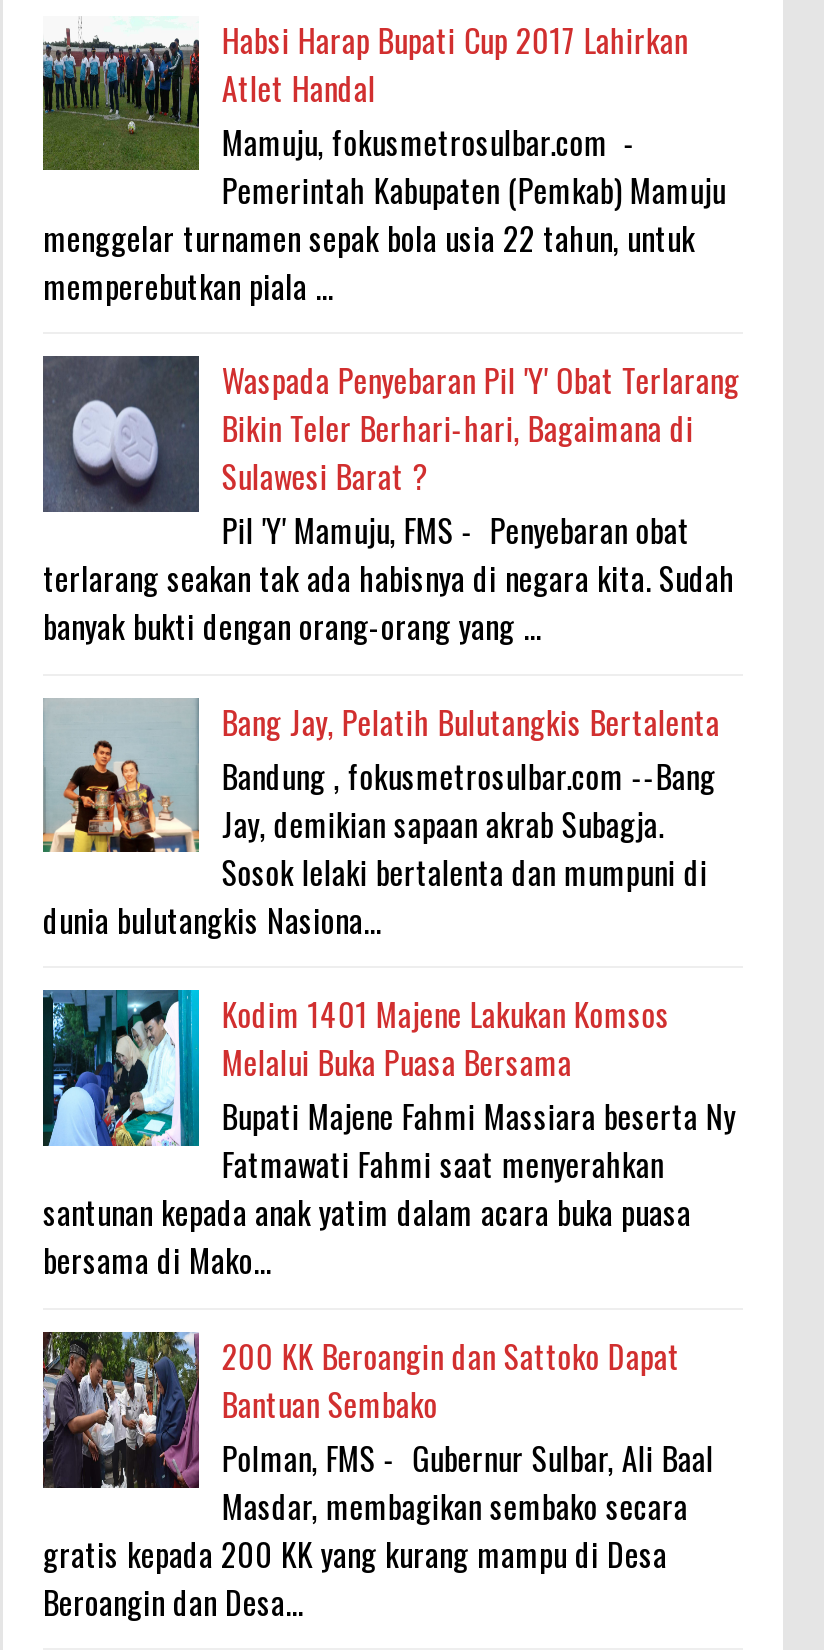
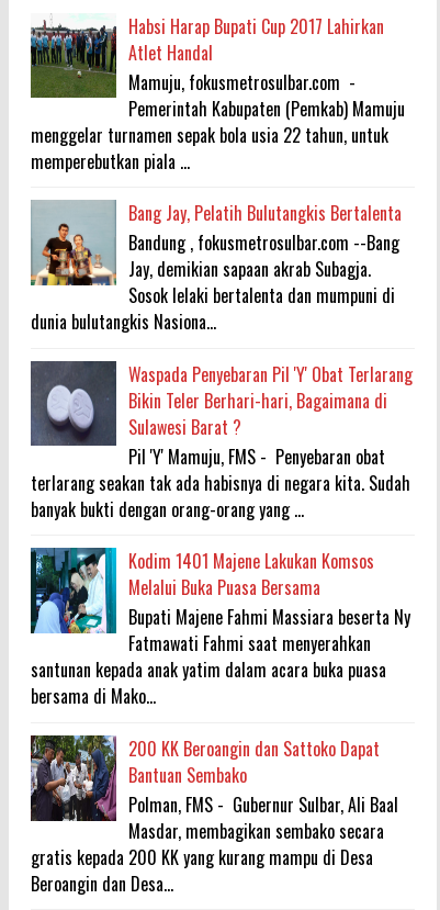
moved down: [image] | Waspada Penyebaran Pil 'Y' Obat Terlarang | Bikin Teler Berhari-hari, Bagaimana di | Sulawesi Barat ? | Pil 'Y' Mamuju, FMS - Penyebaran obat | terlarang seakan tak ada habisnya di negara kita. Sudah | banyak bukti dengan orang-orang yang ...

moved up: [image] | Bang Jay, Pelatih Bulutangkis Bertalenta | Bandung , fokusmetrosulbar.com --Bang | Jay, demikian sapaan akrab Subagja. | Sosok lelaki bertalenta dan mumpuni di | dunia bulutangkis Nasiona...
